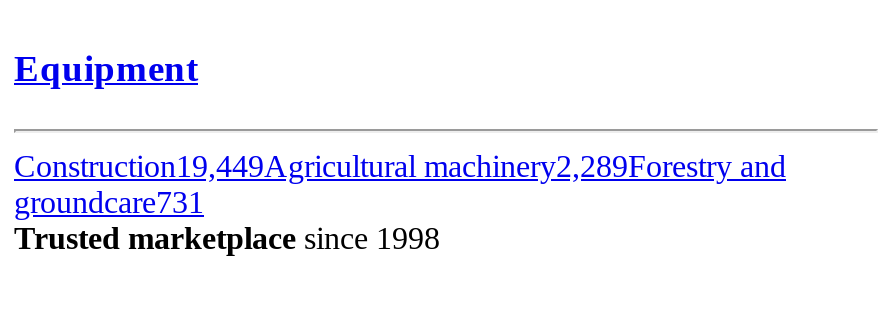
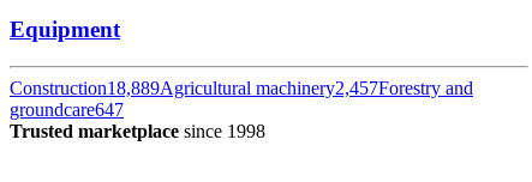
- Construction19,449Agricultural machinery2,289Forestry and
+ Construction18,889Agricultural machinery2,457Forestry and

- groundcare731
+ groundcare647
